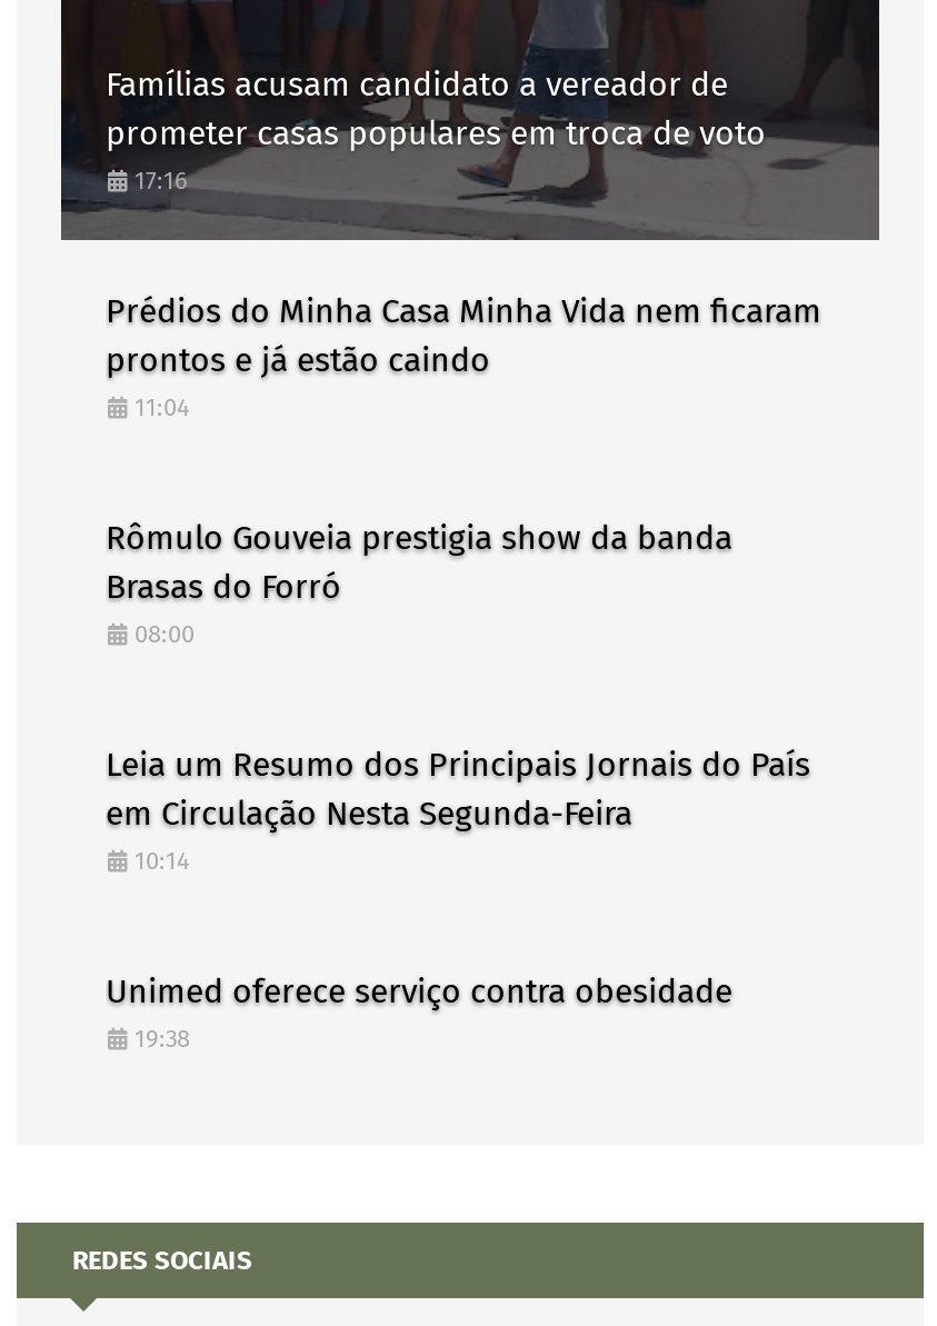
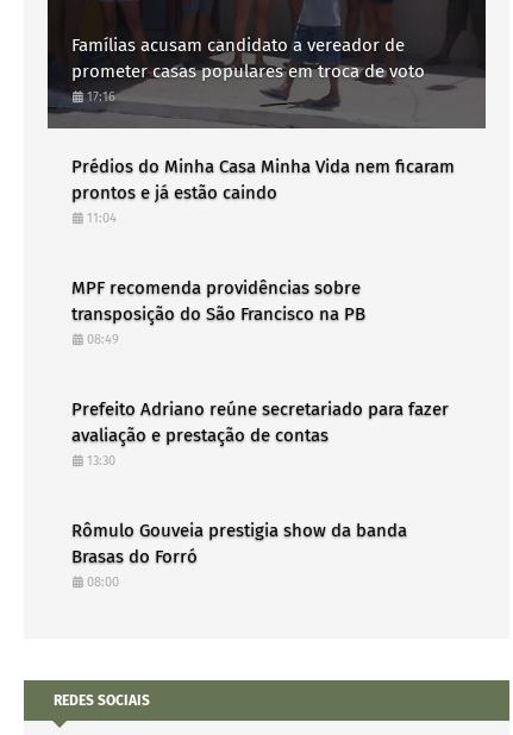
+ MPF recomenda providências sobre
+ transposição do São Francisco na PB
+ 08:49
+ Prefeito Adriano reúne secretariado para fazer
+ avaliação e prestação de contas
+ 13:30

moved down: Rômulo Gouveia prestigia show da banda | Brasas do Forró | 08:00

- Leia um Resumo dos Principais Jornais do País
- em Circulação Nesta Segunda-Feira
- 10:14
- Unimed oferece serviço contra obesidade
- 19:38
